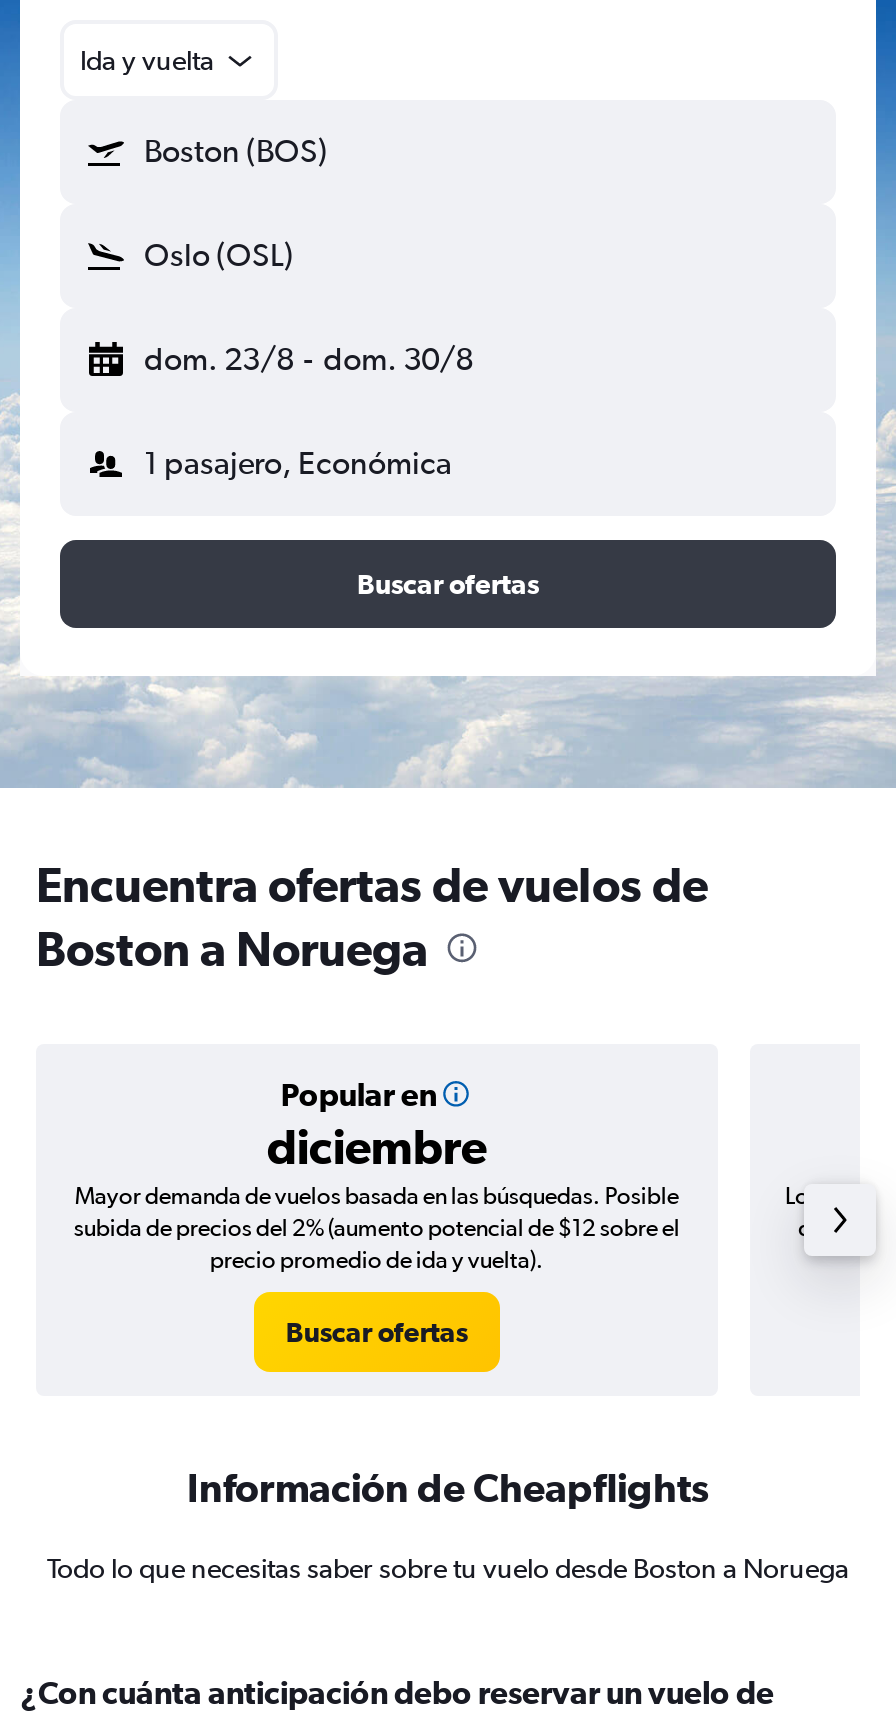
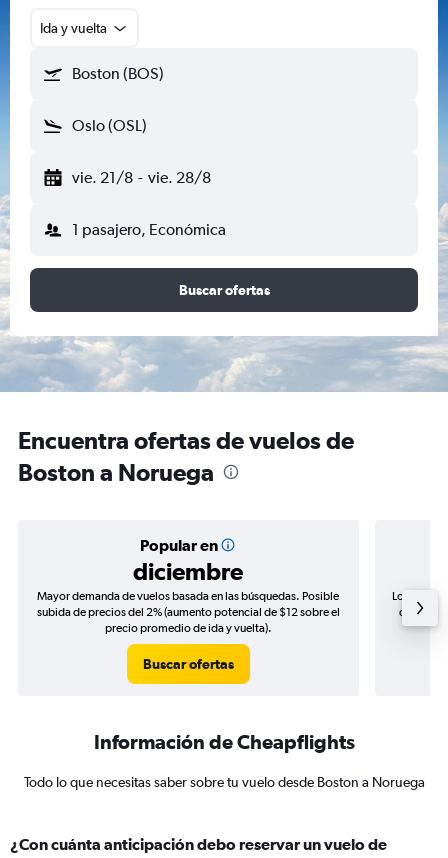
- dom. 23/8 - dom. 30/8
+ vie. 21/8 - vie. 28/8
